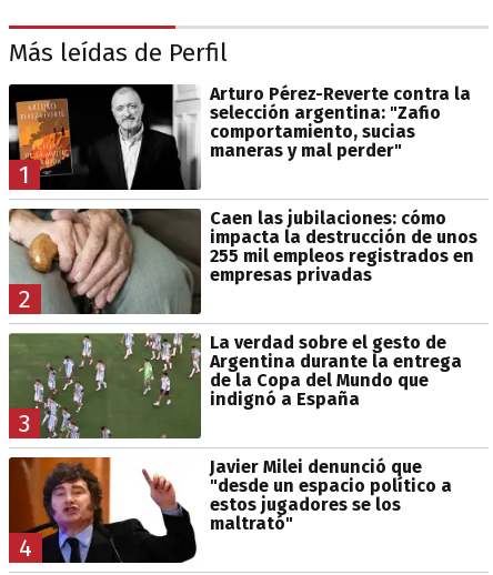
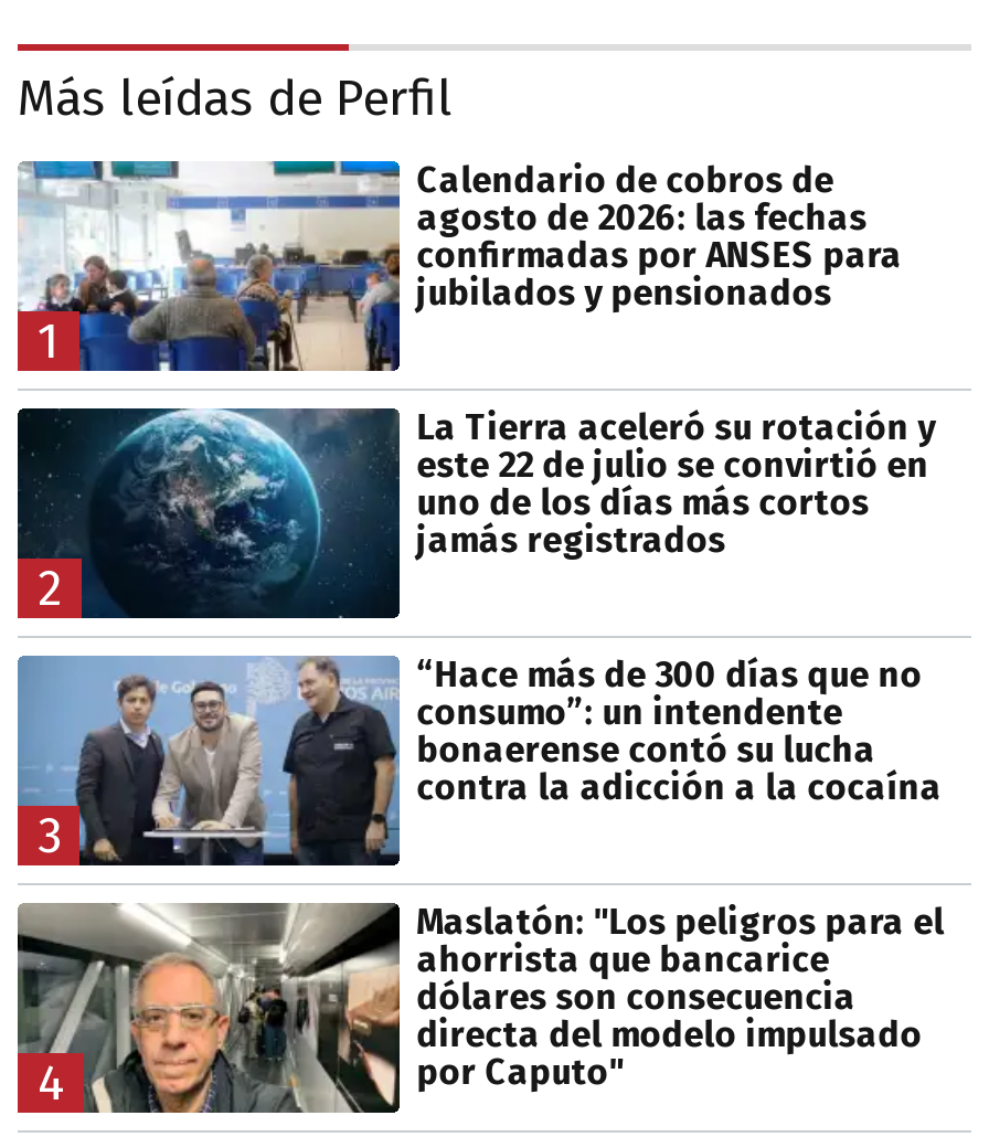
- [image]
- Arturo Pérez-Reverte contra la
- selección argentina: "Zafio
- comportamiento, sucias
- maneras y mal perder"
+ [image]
+ Calendario de cobros de
+ agosto de 2026: las fechas
+ confirmadas por ANSES para
+ jubilados y pensionados

- [image]
- Caen las jubilaciones: cómo
- impacta la destrucción de unos
- 255 mil empleos registrados en
- empresas privadas
+ [image]
+ La Tierra aceleró su rotación y
+ este 22 de julio se convirtió en
+ uno de los días más cortos
+ jamás registrados

- [image]
- La verdad sobre el gesto de
- Argentina durante la entrega
- de la Copa del Mundo que
- indignó a España
+ [image]
+ “Hace más de 300 días que no
+ consumo”: un intendente
+ bonaerense contó su lucha
+ contra la adicción a la cocaína

- [image]
- Javier Milei denunció que
- "desde un espacio político a
- estos jugadores se los
- maltrató"
+ [image]
+ Maslatón: "Los peligros para el
+ ahorrista que bancarice
+ dólares son consecuencia
+ directa del modelo impulsado
+ por Caputo"
